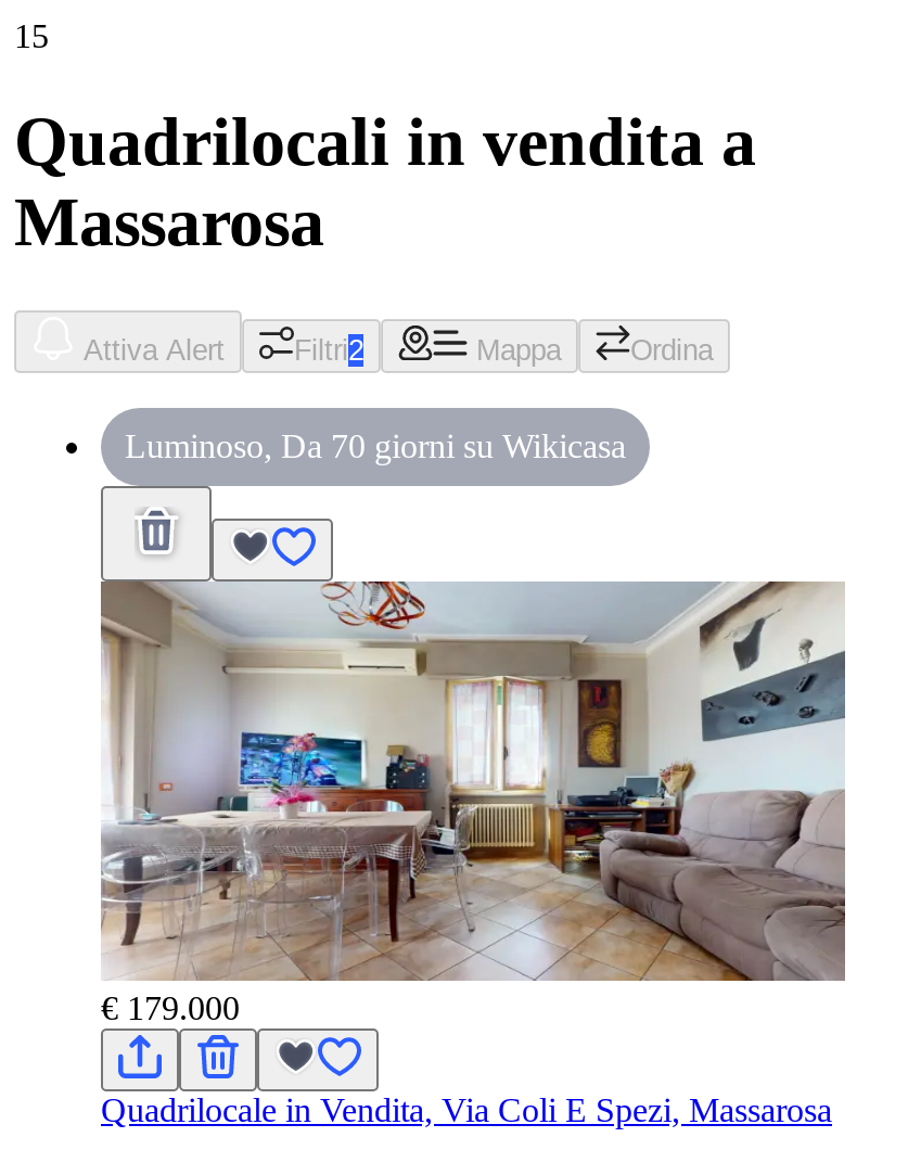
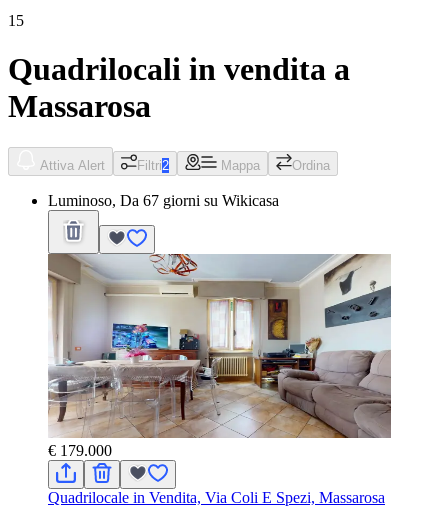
- Luminoso, Da 70 giorni su Wikicasa
+ Luminoso, Da 67 giorni su Wikicasa
